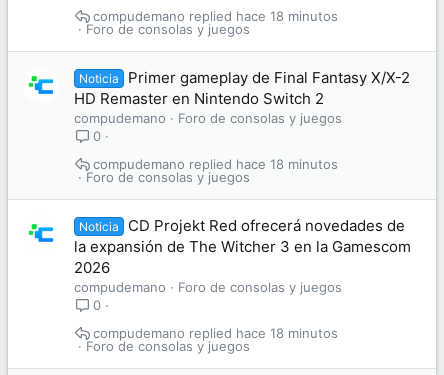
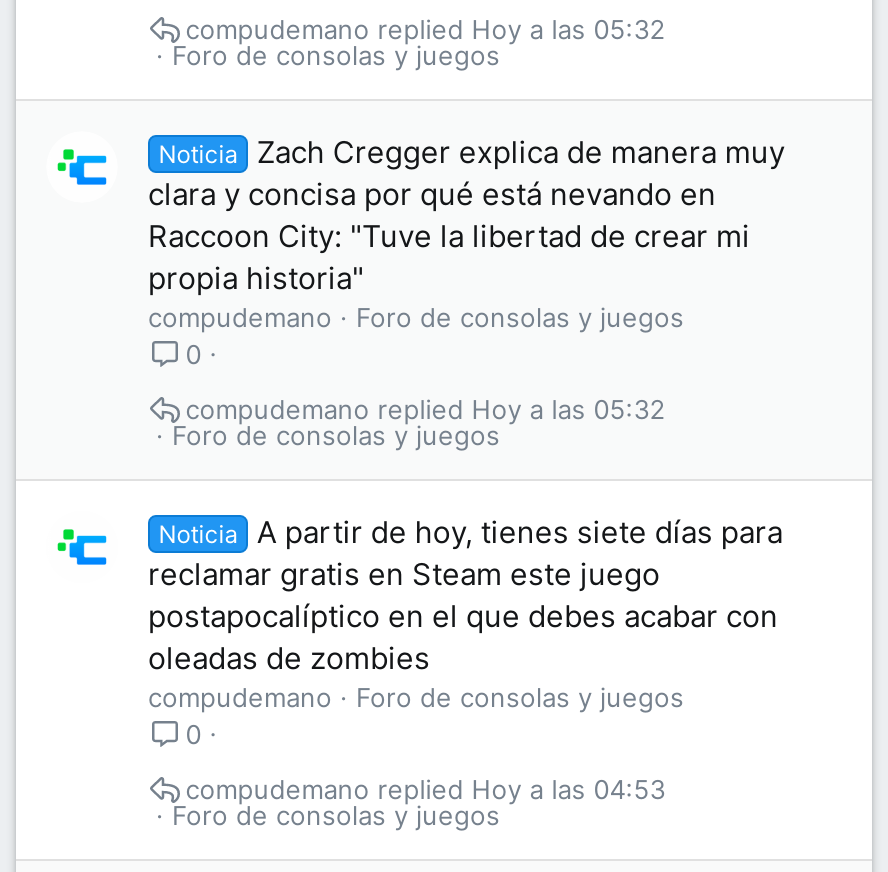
- hace 18 minutos
+ Hoy a las 05:32

- Primer gameplay de Final Fantasy X/X-2
- HD Remaster en Nintendo Switch 2
+ Zach Cregger explica de manera muy
+ clara y concisa por qué está nevando en
+ Raccoon City: "Tuve la libertad de crear mi
+ propia historia"

- hace 18 minutos
+ Hoy a las 05:32

- CD Projekt Red ofrecerá novedades de
- la expansión de The Witcher 3 en la Gamescom
- 2026
+ A partir de hoy, tienes siete días para
+ reclamar gratis en Steam este juego
+ postapocalíptico en el que debes acabar con
+ oleadas de zombies

- hace 18 minutos
+ Hoy a las 04:53
